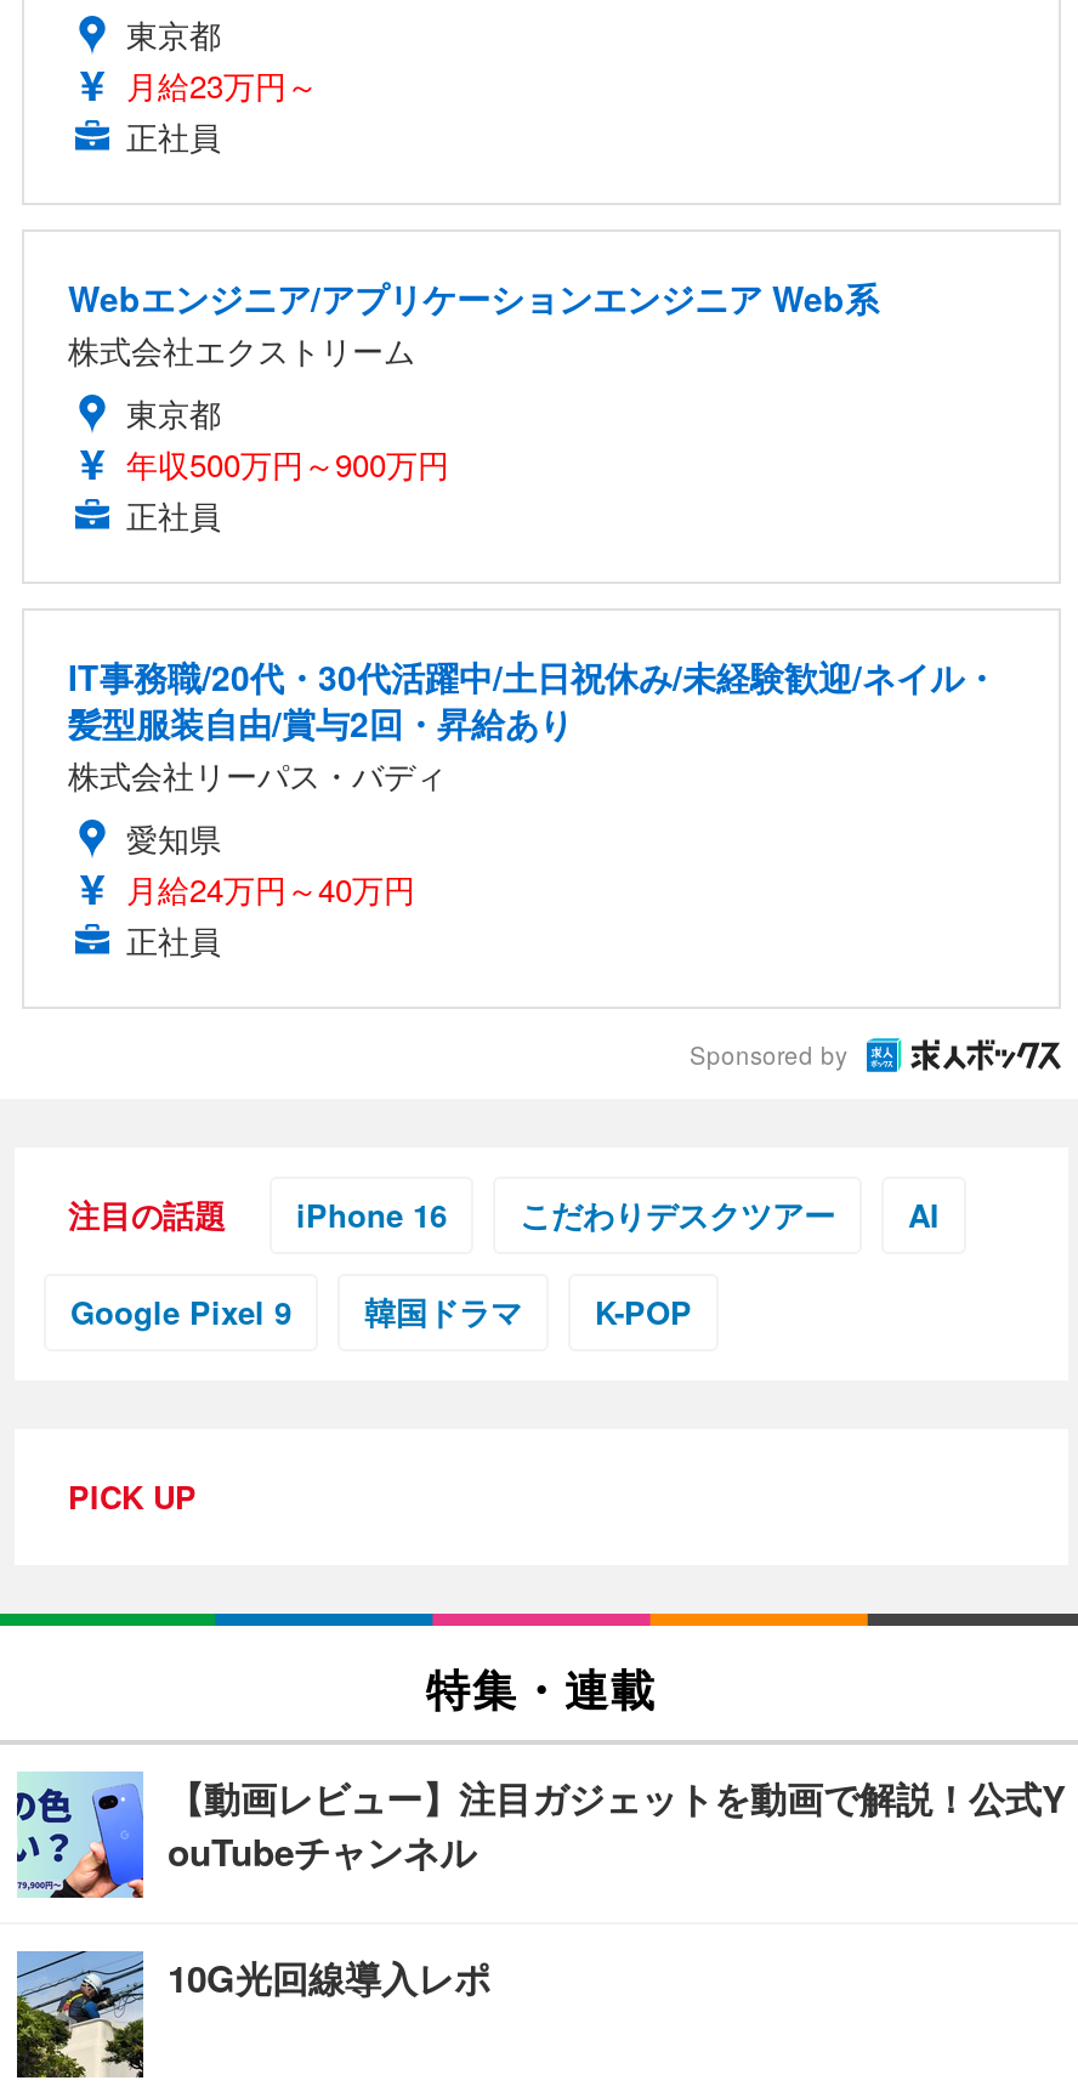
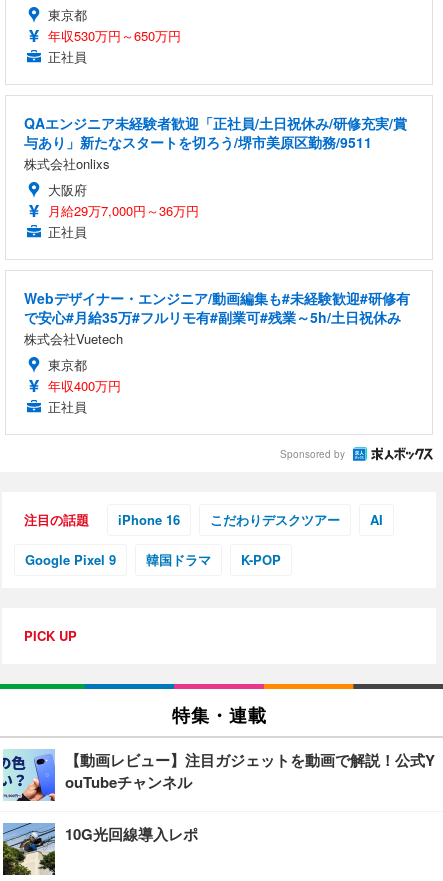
- 月給23万円～
+ 年収530万円～650万円

- Webエンジニア/アプリケーションエンジニア Web系
- 株式会社エクストリーム
- 東京都
- 年収500万円～900万円
+ QAエンジニア未経験者歓迎「正社員/土日祝休み/研修充実/賞
+ 与あり」新たなスタートを切ろう/堺市美原区勤務/9511
+ 株式会社onlixs
+ 大阪府
+ 月給29万7,000円～36万円

- IT事務職/20代・30代活躍中/土日祝休み/未経験歓迎/ネイル・
- 髪型服装自由/賞与2回・昇給あり
- 株式会社リーパス・バディ
- 愛知県
- 月給24万円～40万円
+ Webデザイナー・エンジニア/動画編集も#未経験歓迎#研修有
+ で安心#月給35万#フルリモ有#副業可#残業～5h/土日祝休み
+ 株式会社Vuetech
+ 東京都
+ 年収400万円
